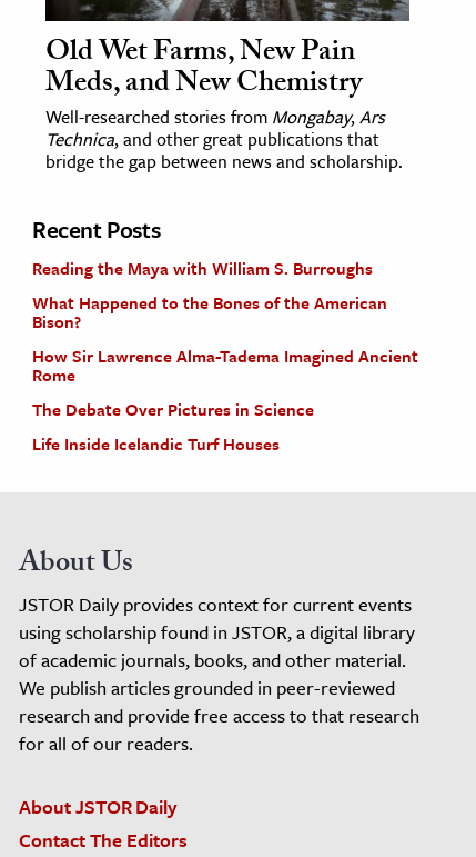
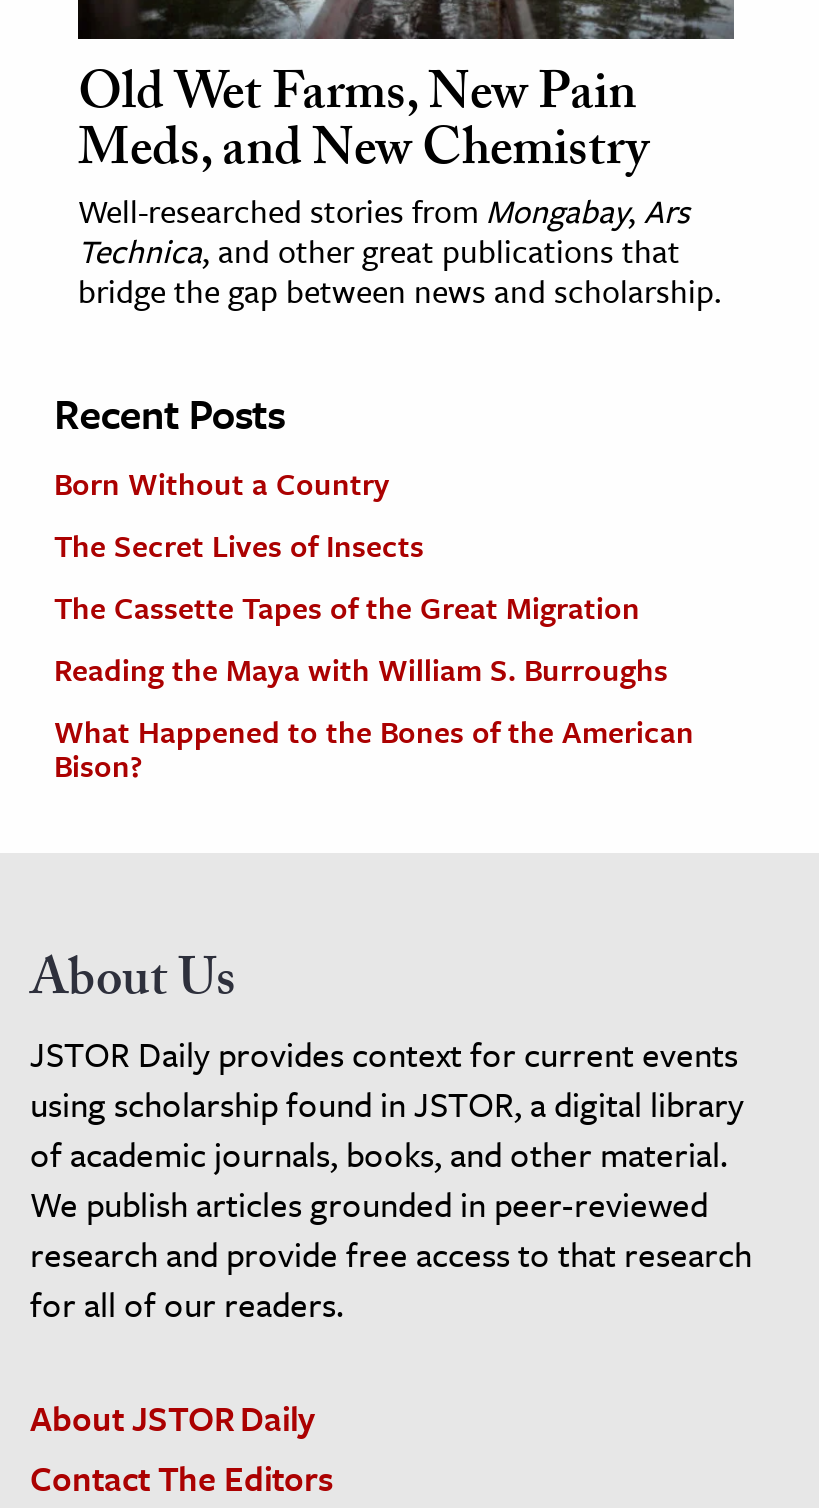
+ Born Without a Country
+ The Secret Lives of Insects
+ The Cassette Tapes of the Great Migration

moved down: Reading the Maya with William S. Burroughs | What Happened to the Bones of the American | Bison?

- How Sir Lawrence Alma-Tadema Imagined Ancient
- Rome
- The Debate Over Pictures in Science
- Life Inside Icelandic Turf Houses
